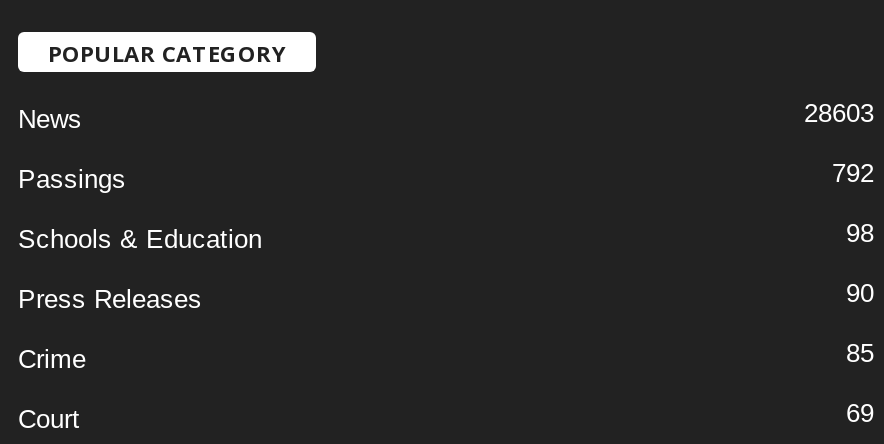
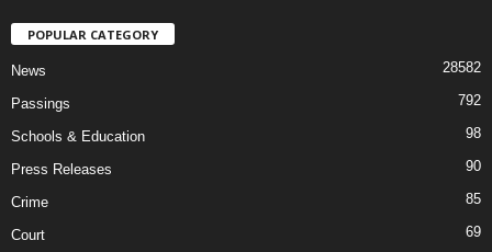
- 28603
+ 28582
